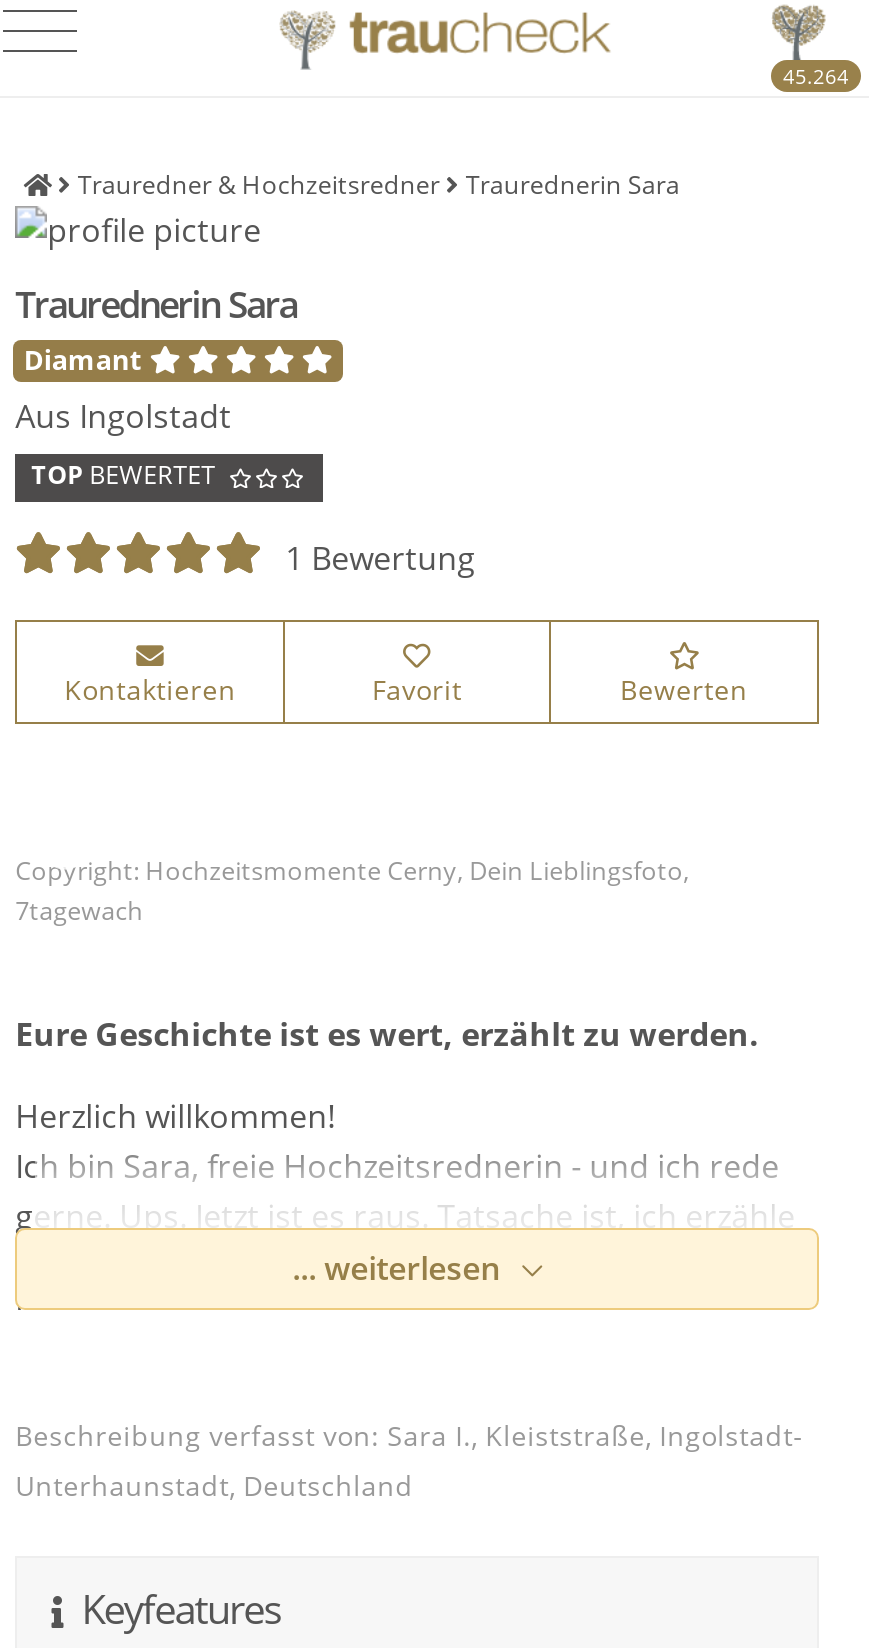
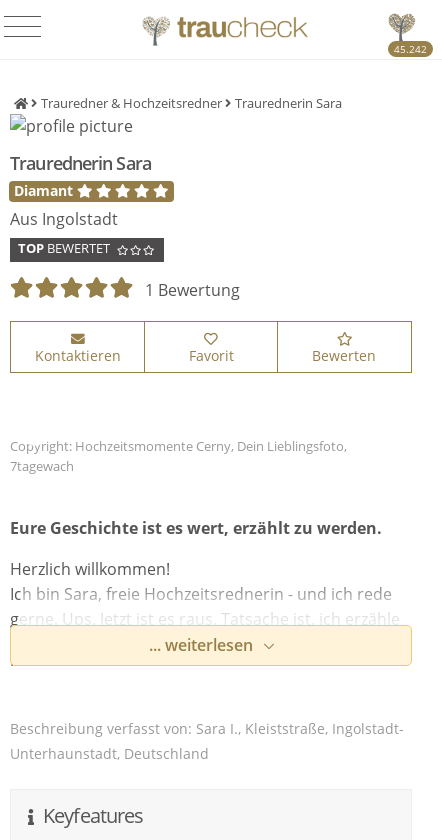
- 45.264
+ 45.242
